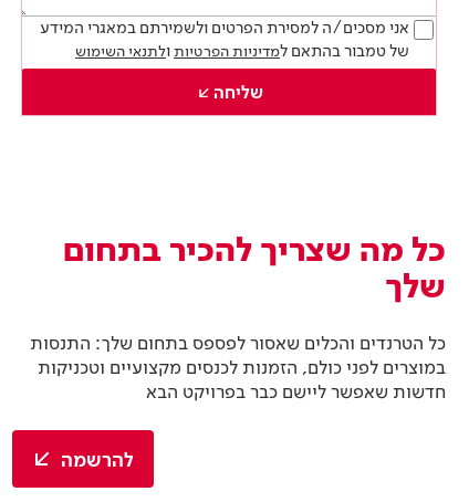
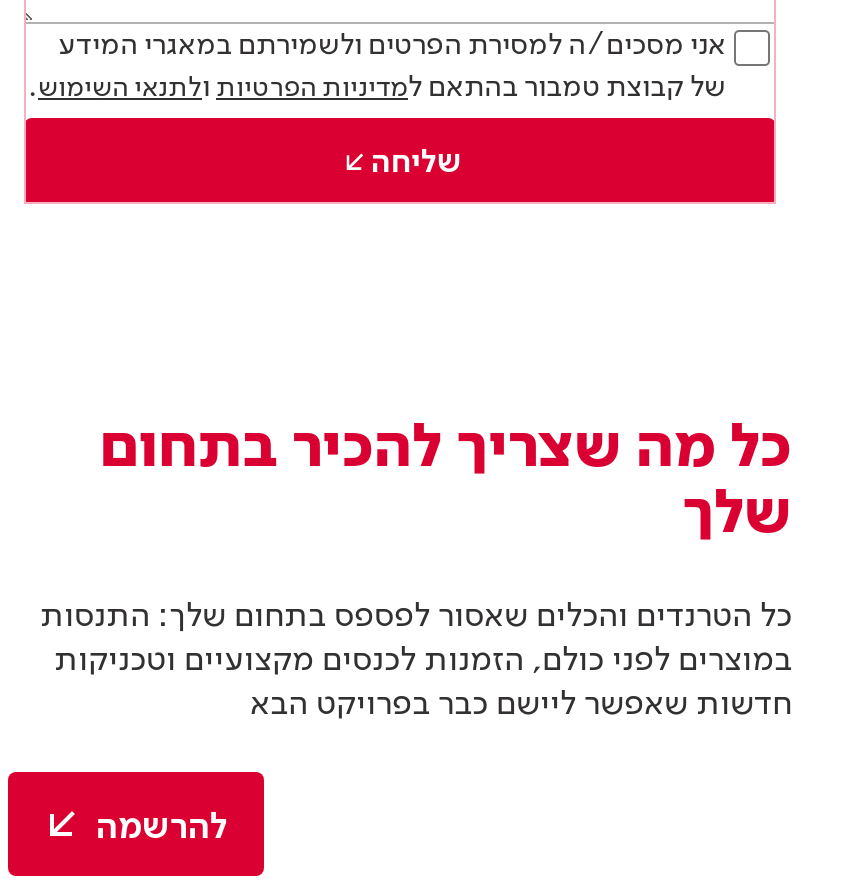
- של טמבור בהתאם למדיניות הפרטיות ו לתנאי השימוש
+ של קבוצת טמבור בהתאם למדיניות הפרטיות ו לתנאי השימוש.
